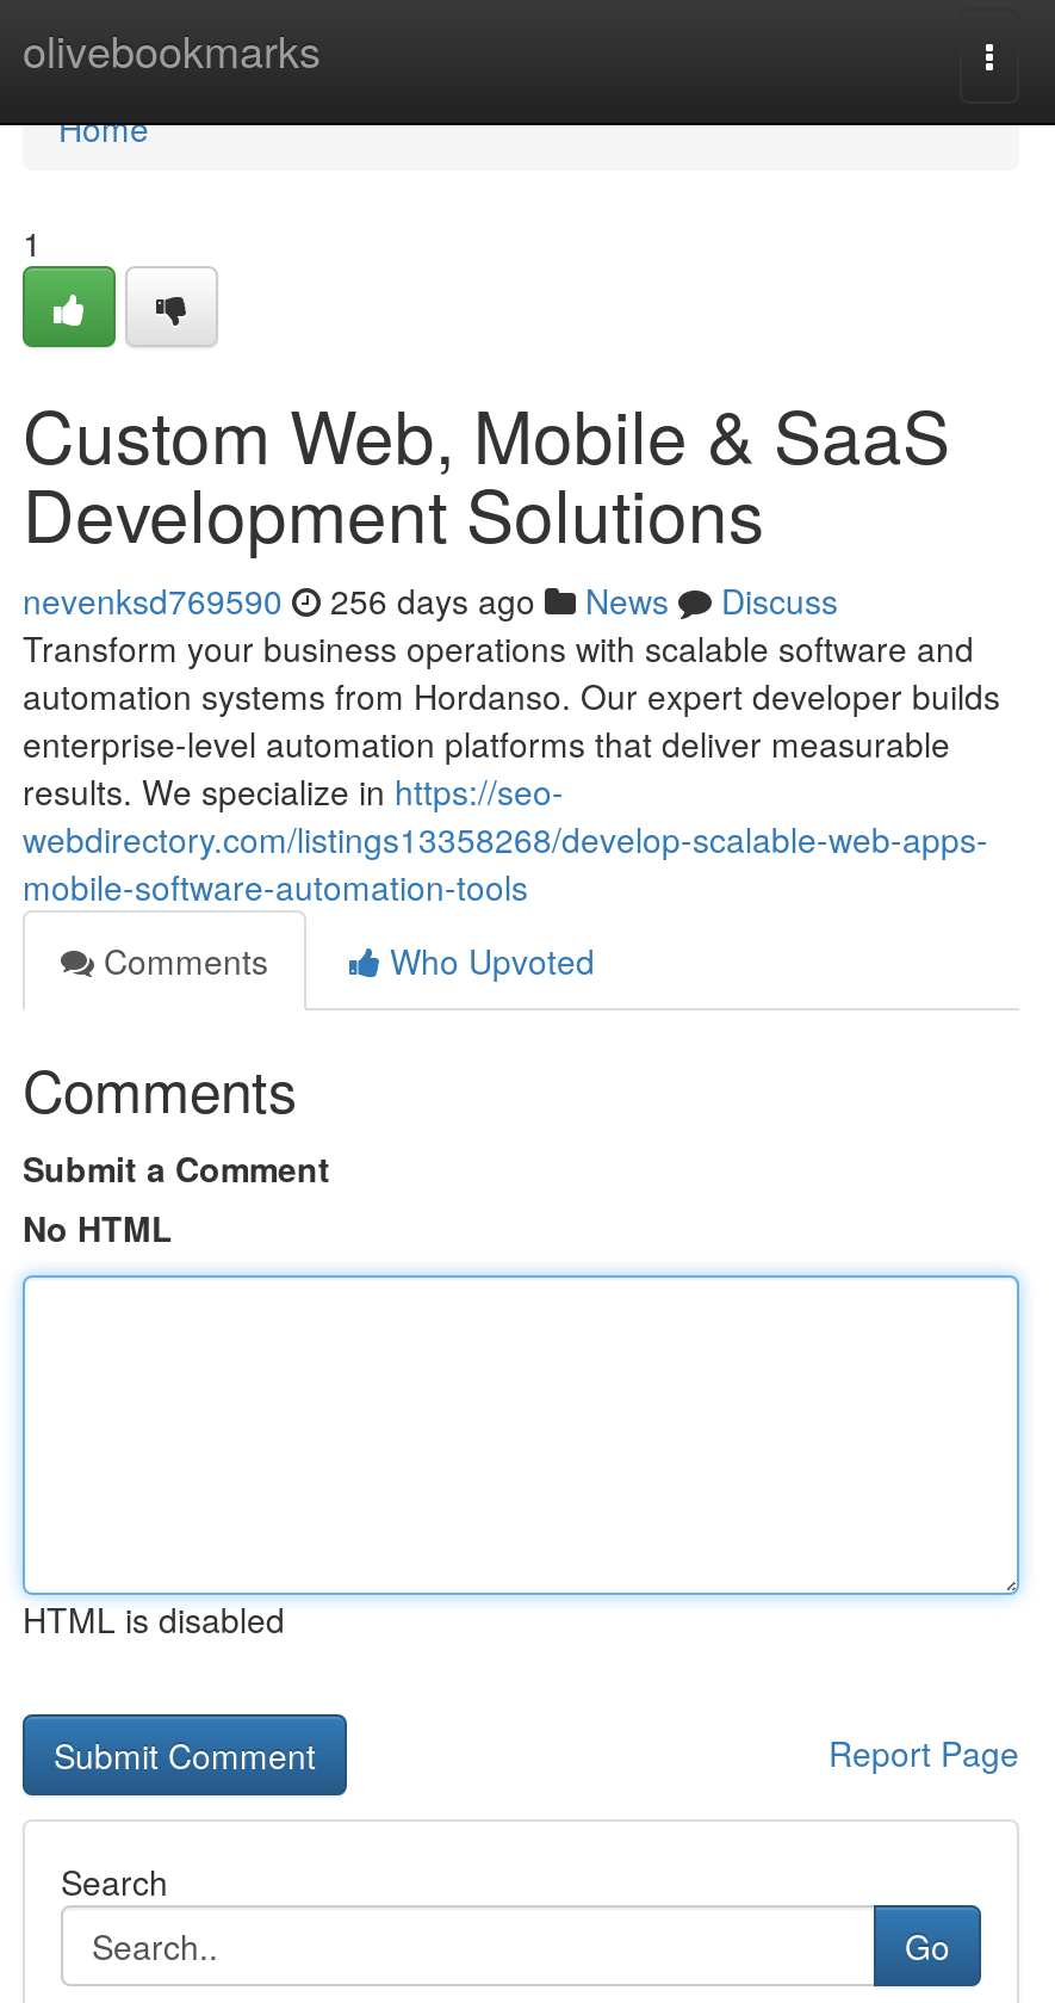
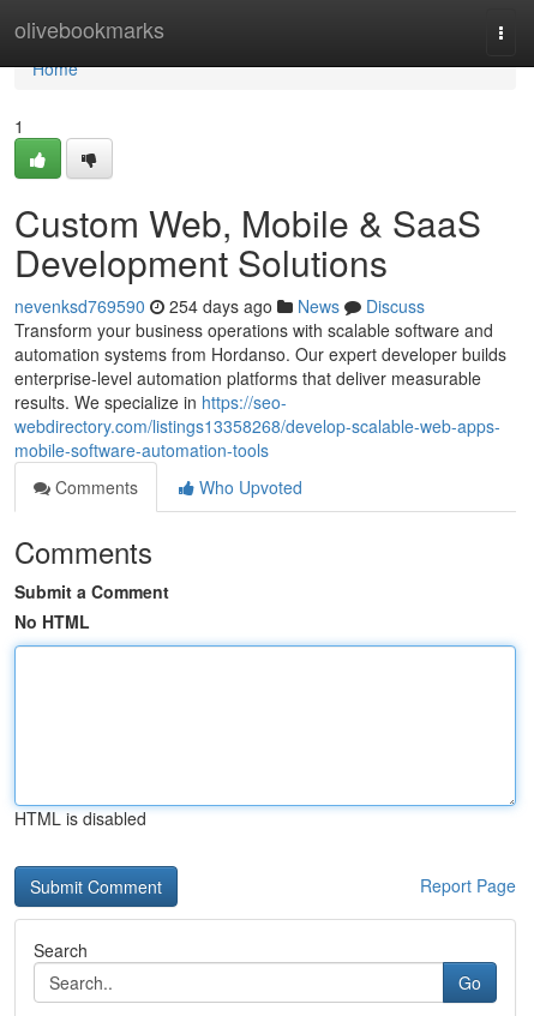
- nevenksd769590 256 days ago News Discuss
+ nevenksd769590 254 days ago News Discuss
